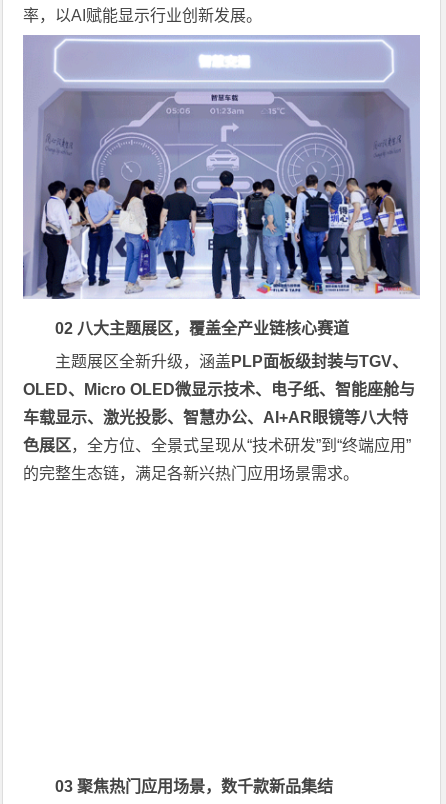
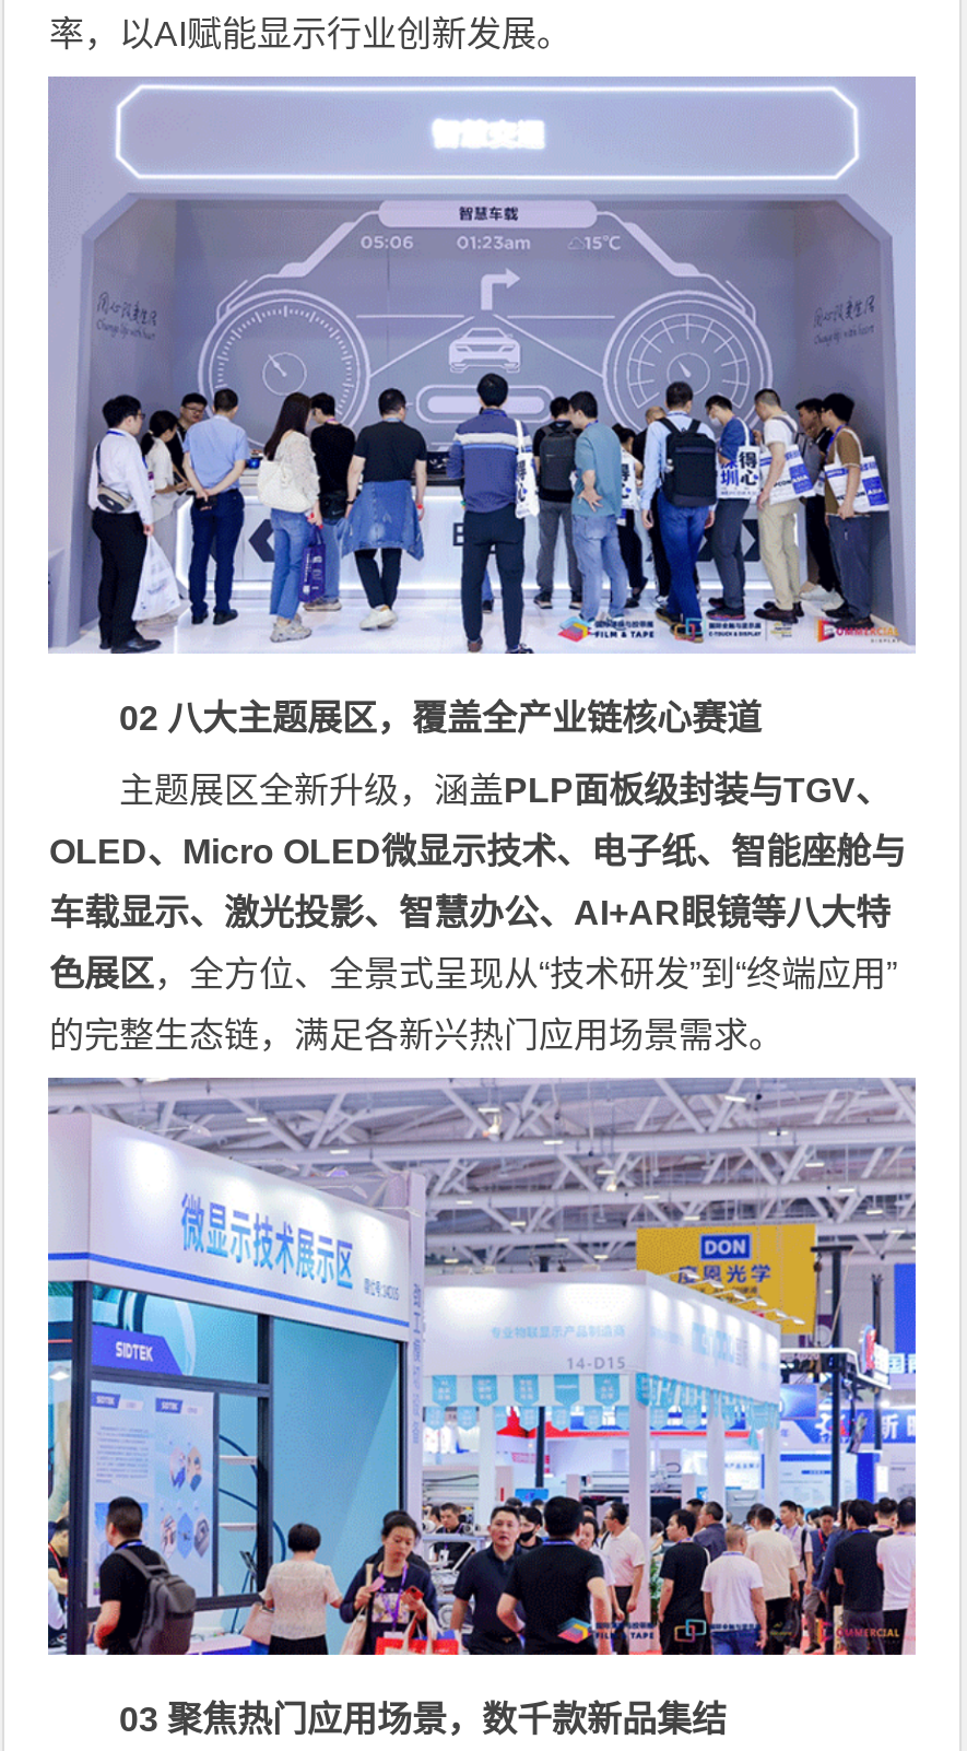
+ [image]
